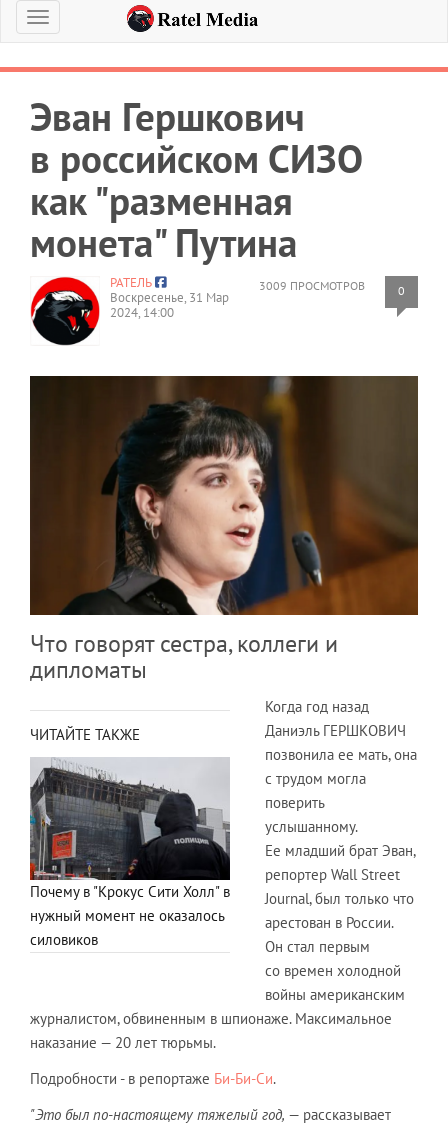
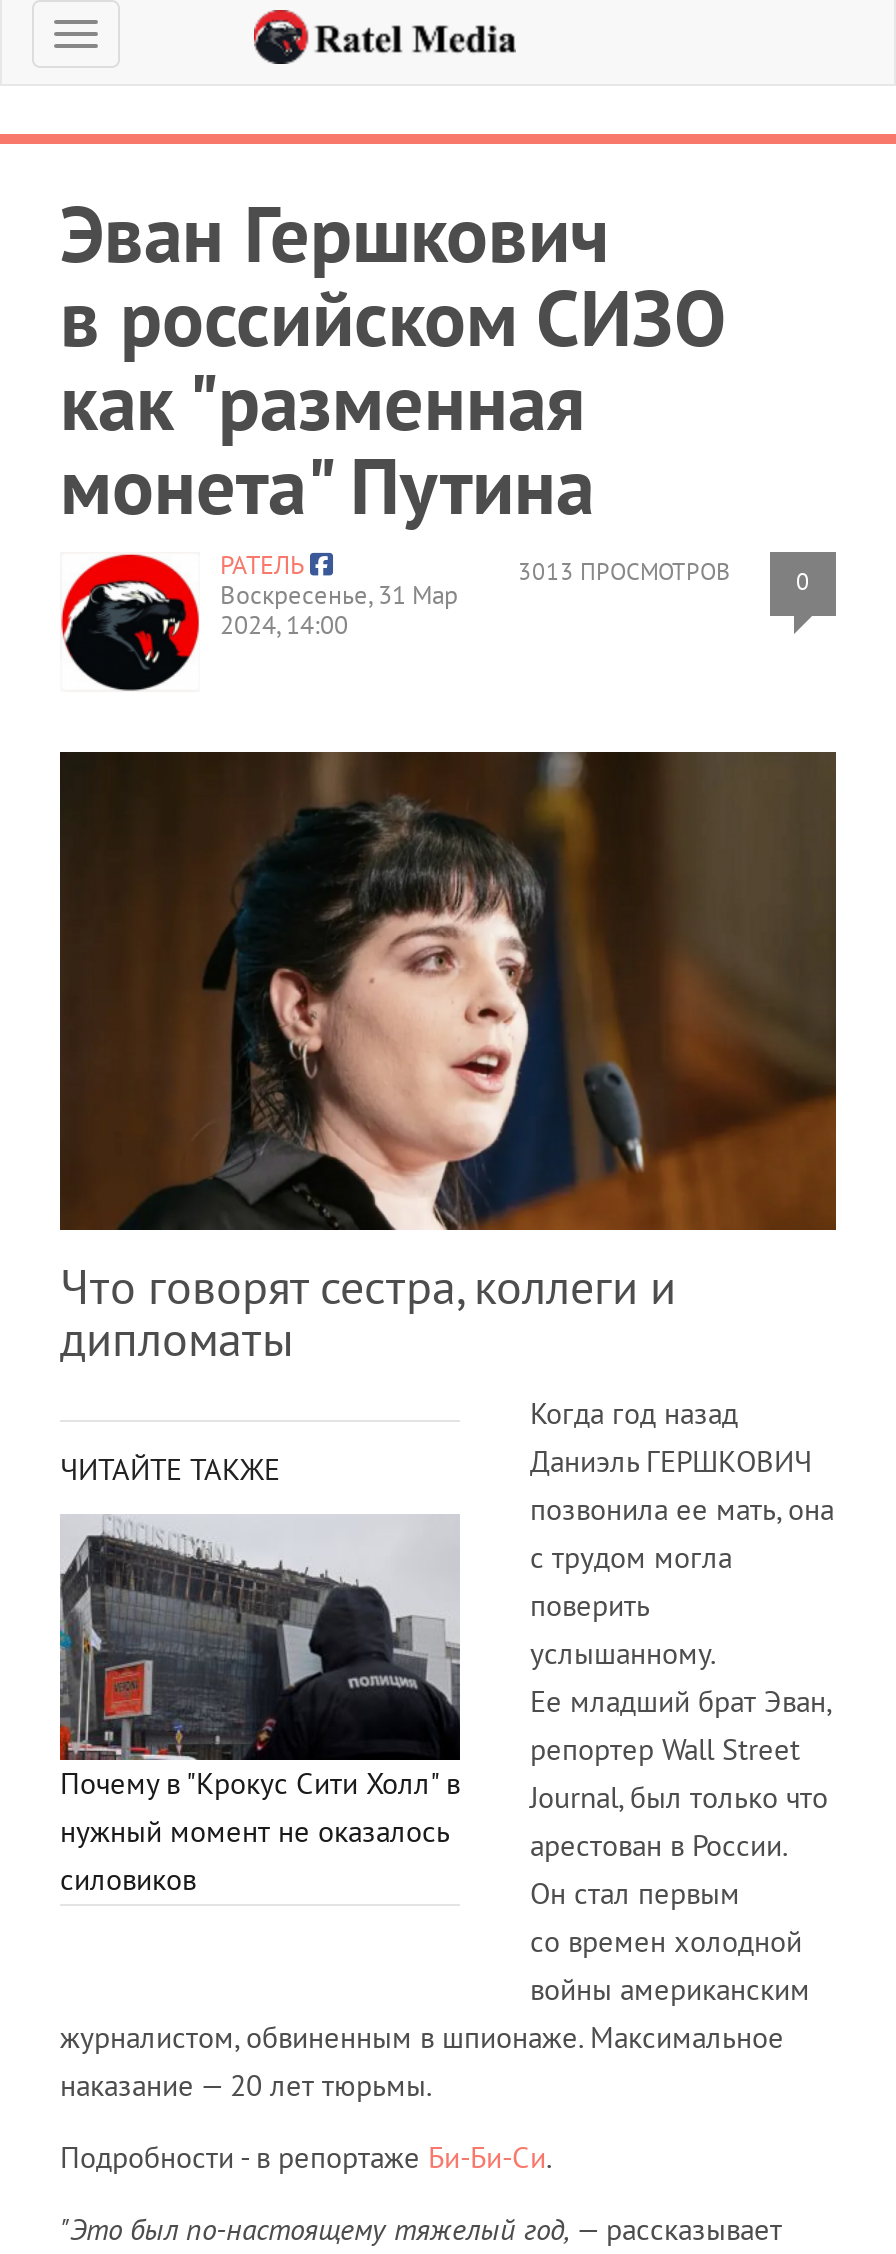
- 3009 ПРОСМОТРОВ
+ 3013 ПРОСМОТРОВ
